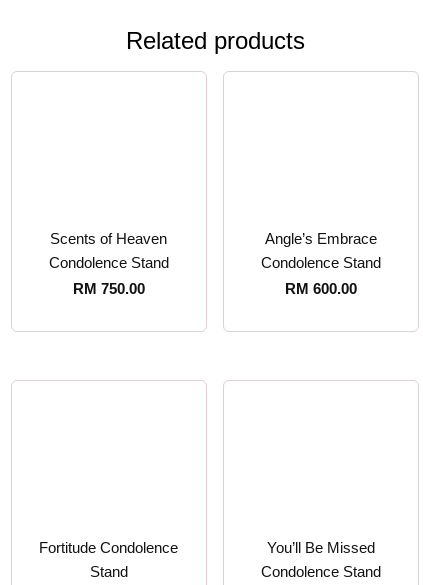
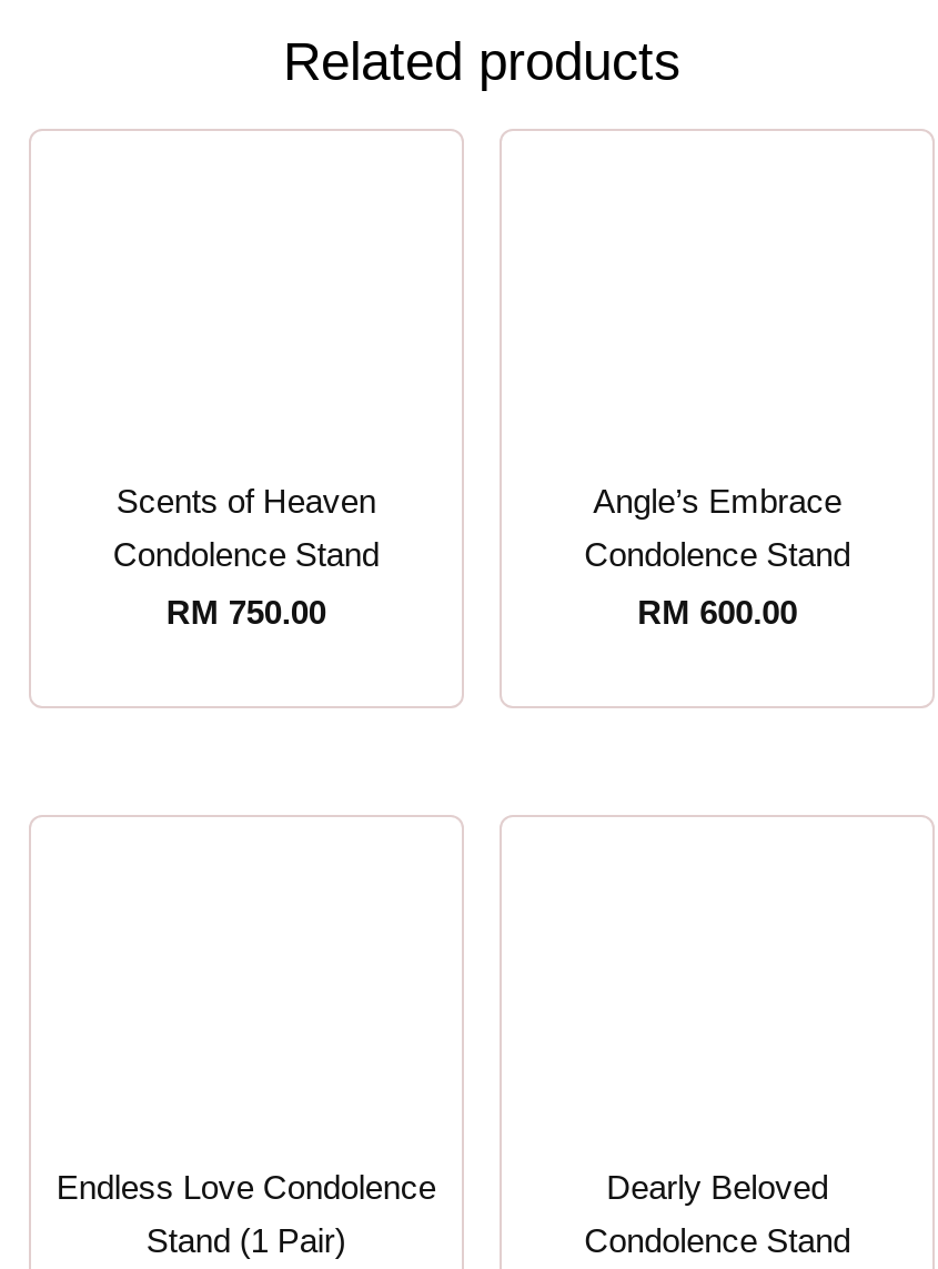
- Fortitude Condolence
- Stand
+ Endless Love Condolence
+ Stand (1 Pair)

- You’ll Be Missed
+ Dearly Beloved
